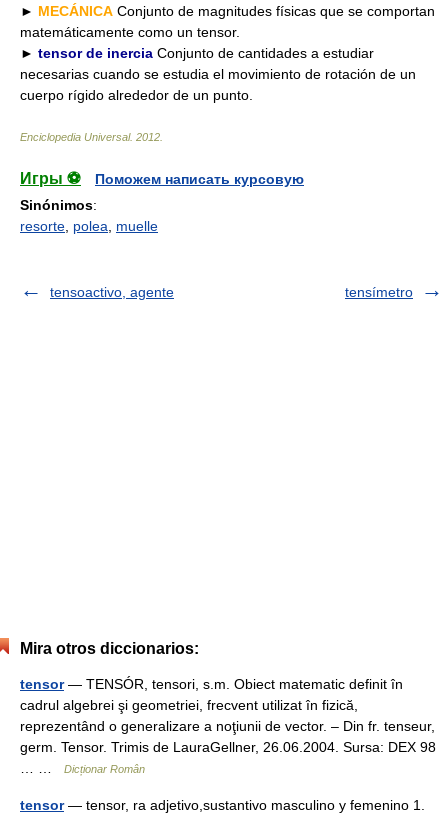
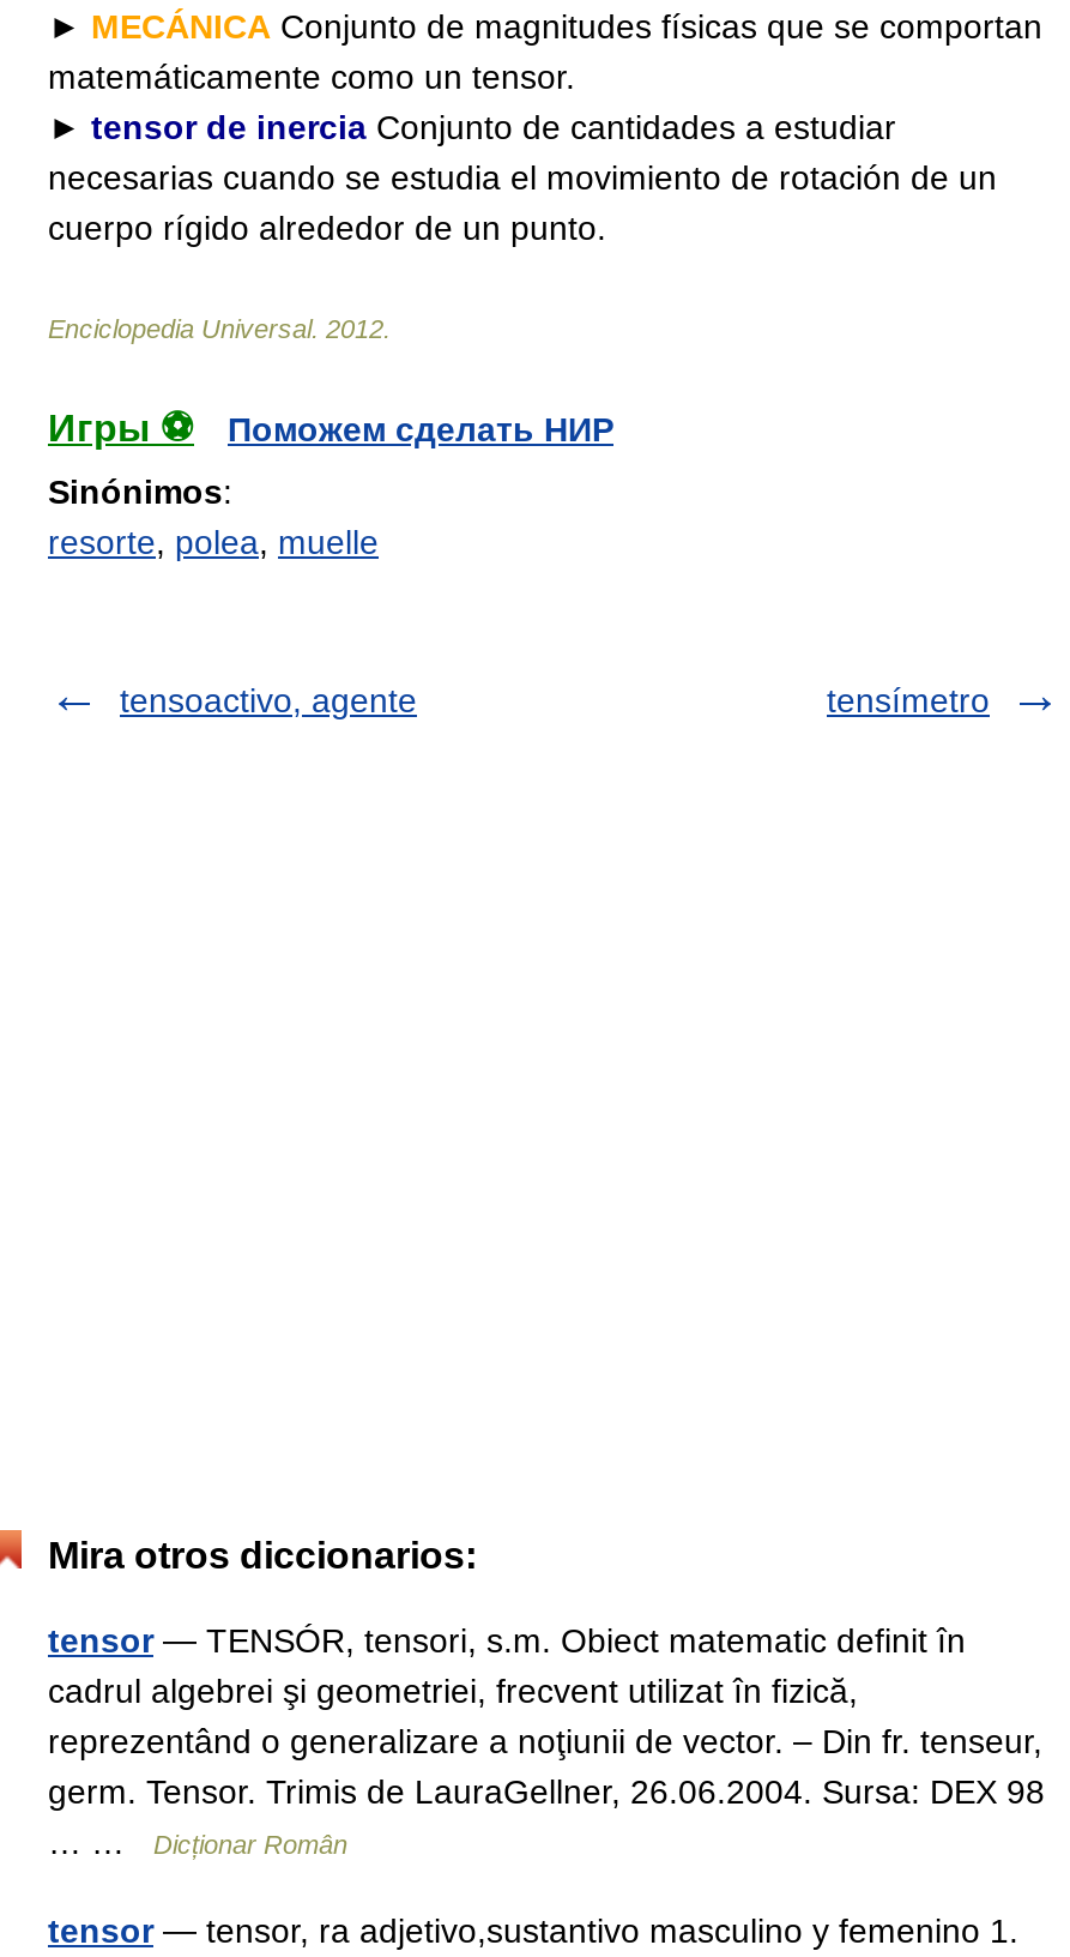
- Поможем написать курсовую
+ Поможем сделать НИР
